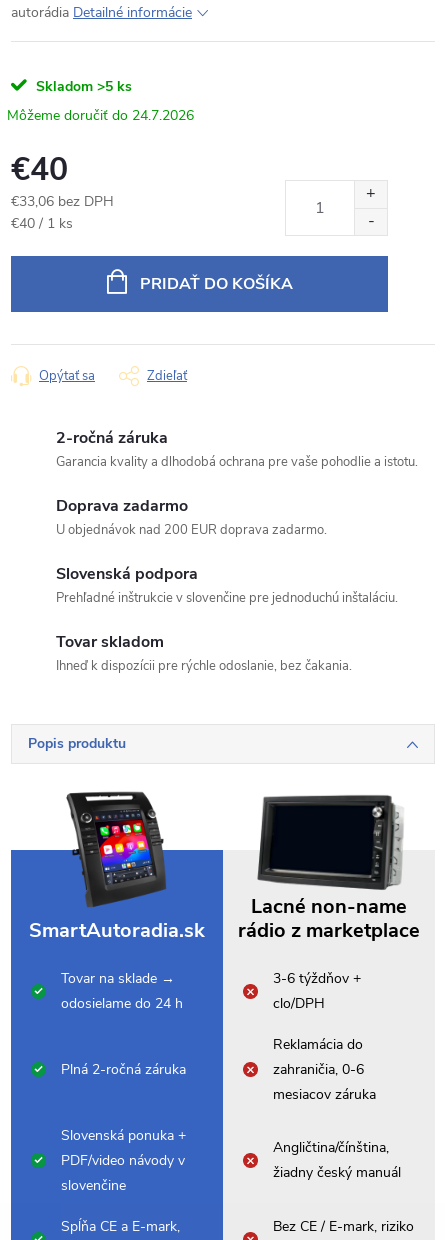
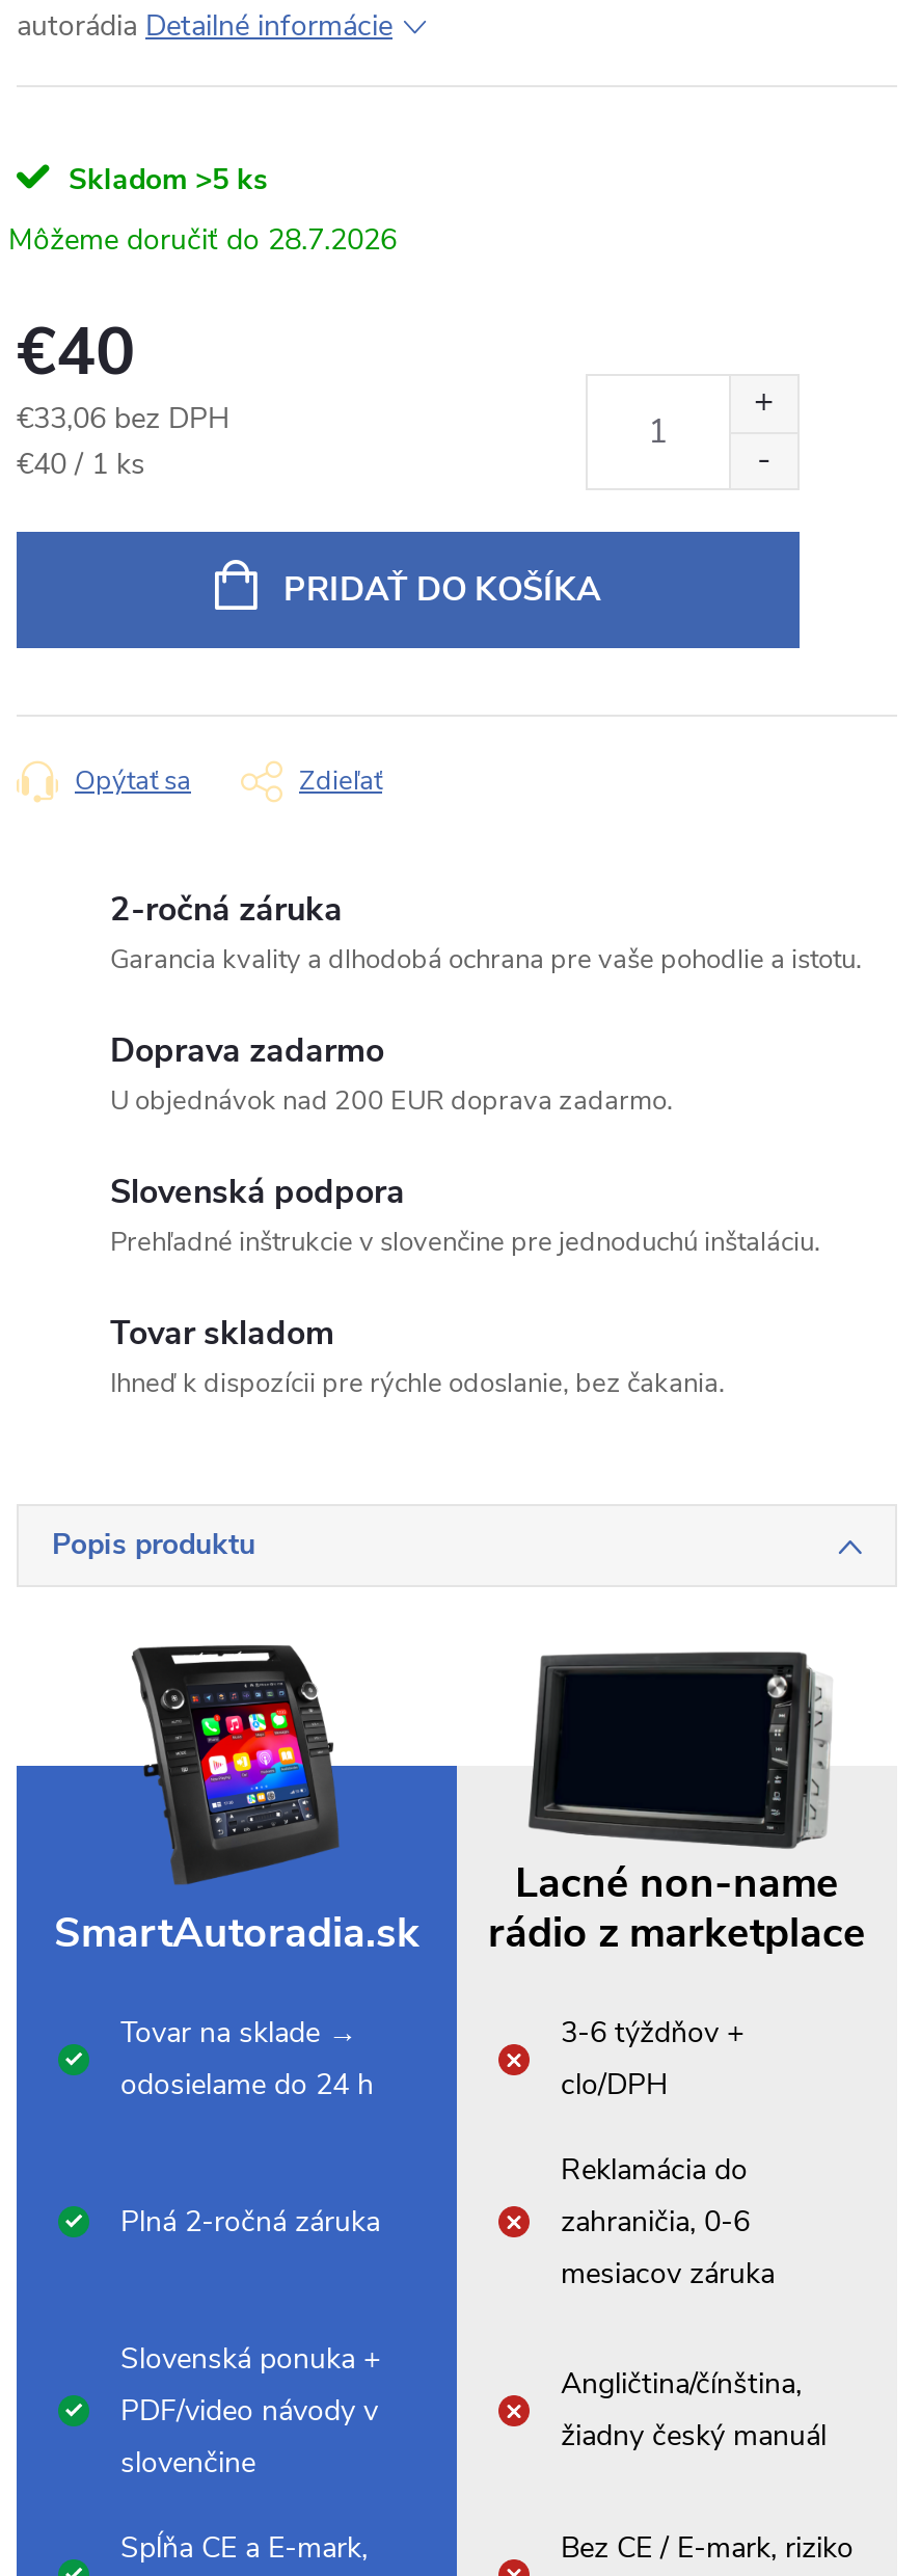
- 24.7.2026
+ 28.7.2026
